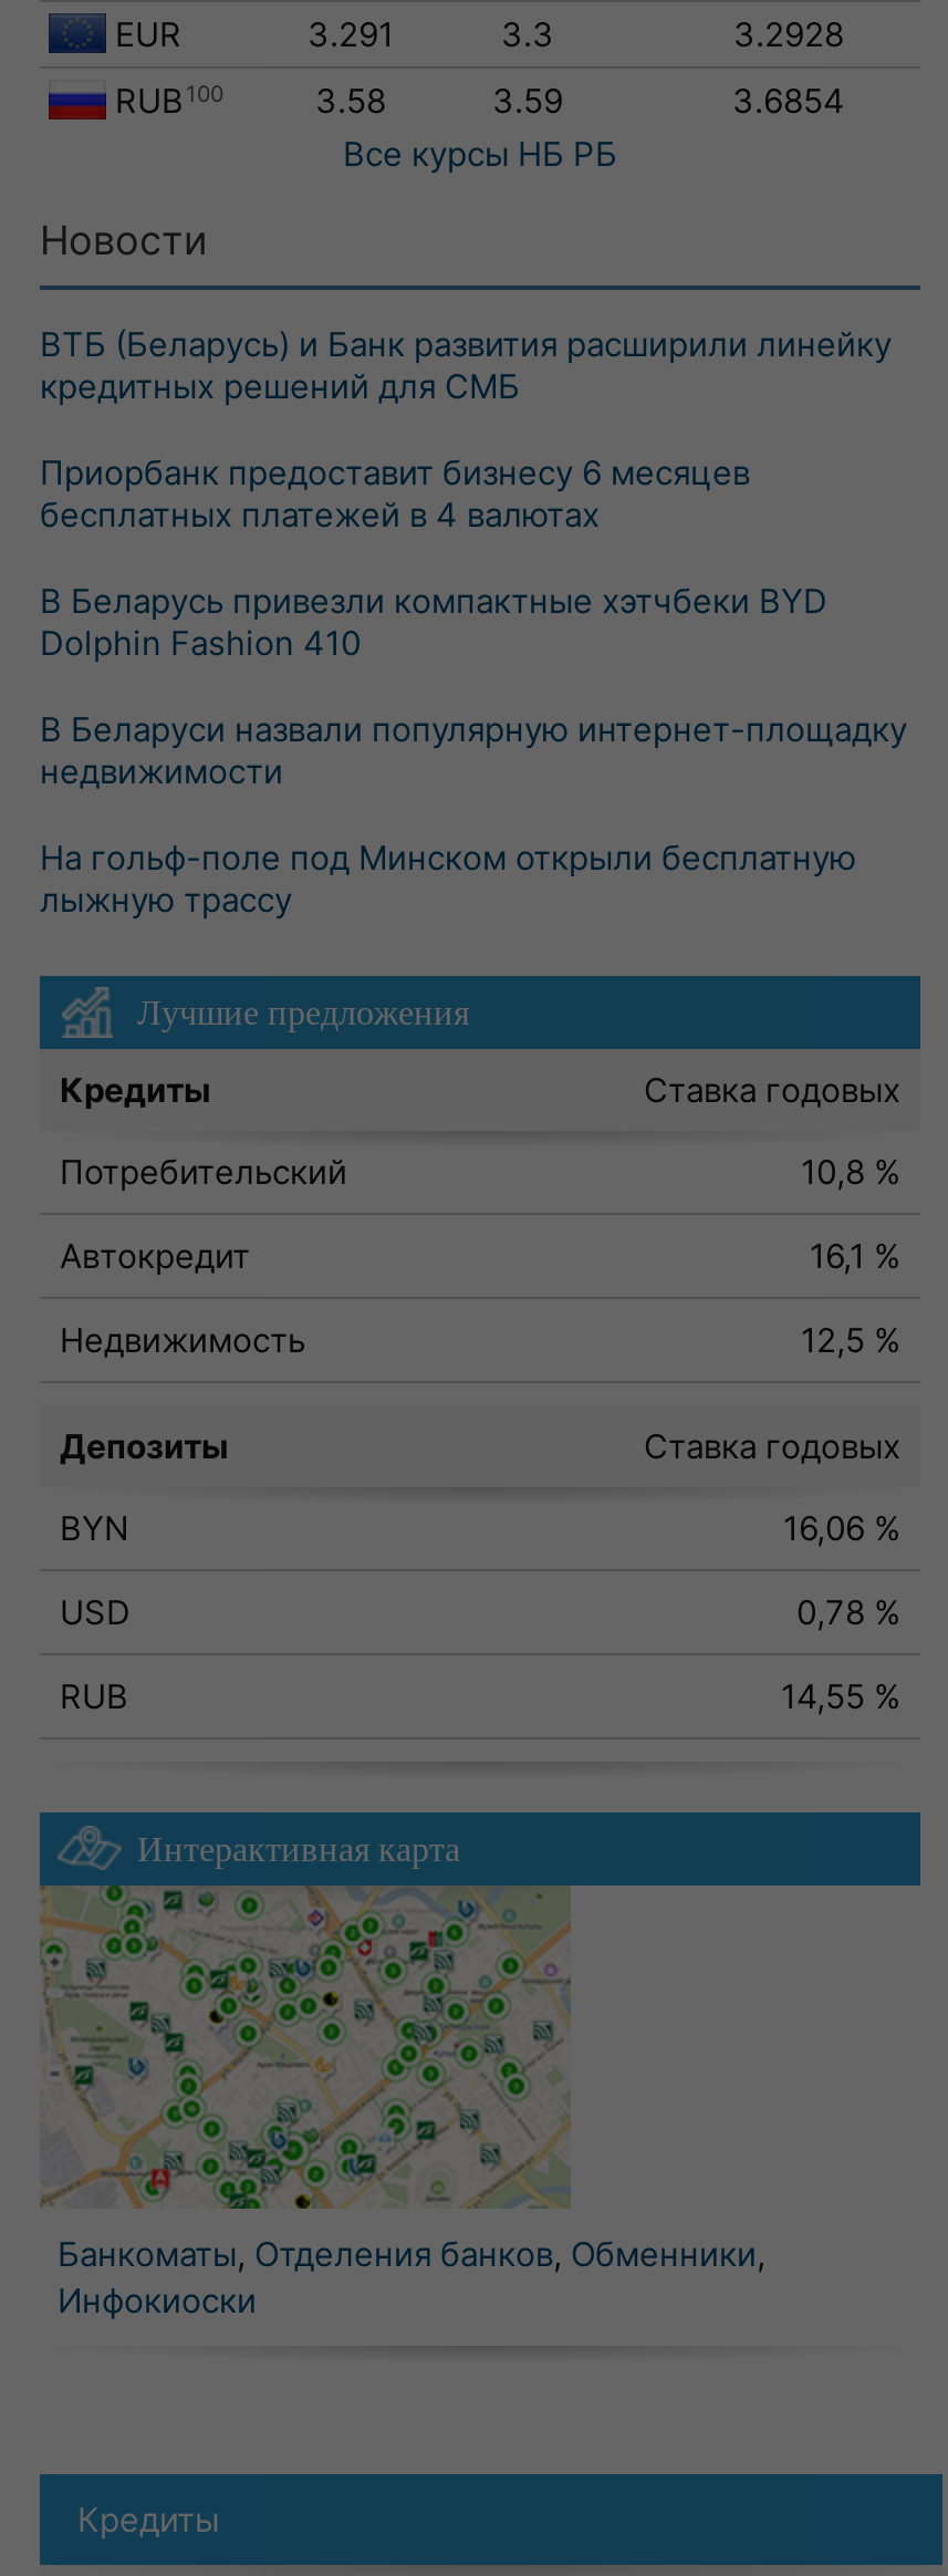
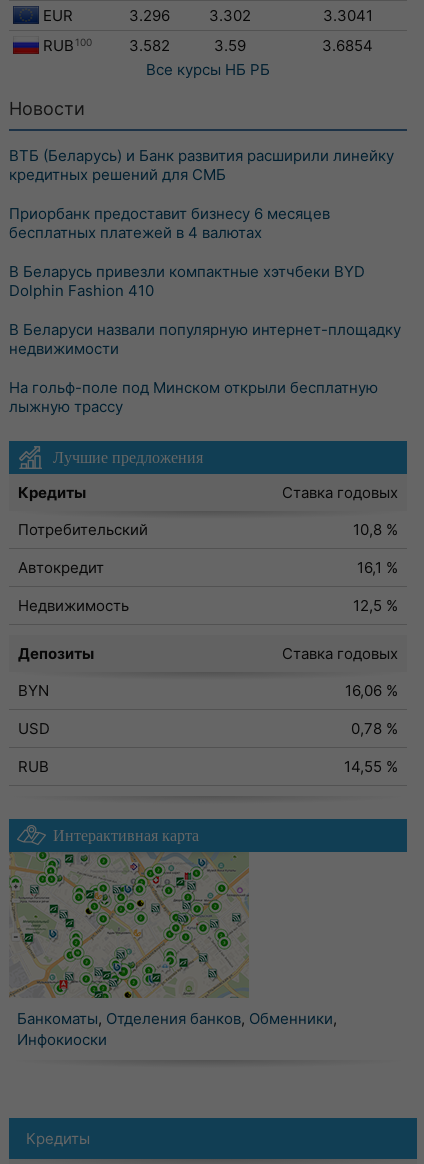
- 3.291
+ 3.296

- 3.3
+ 3.302

- 3.2928
+ 3.3041

- 3.58
+ 3.582
